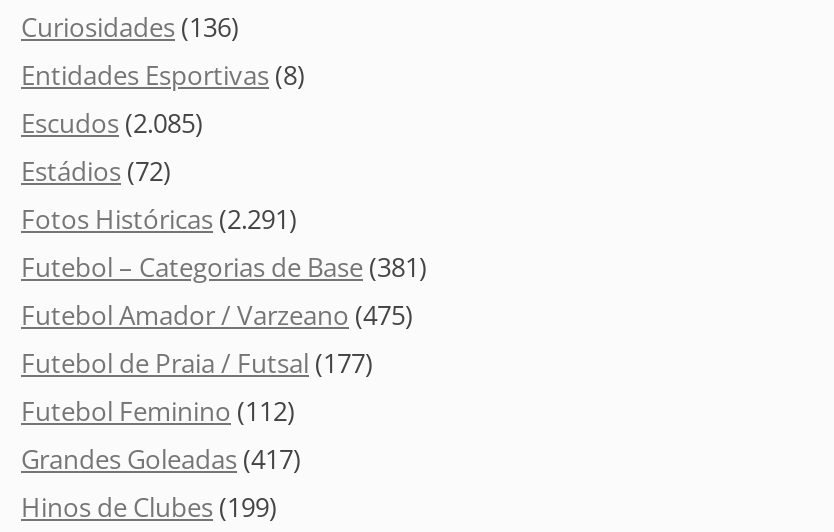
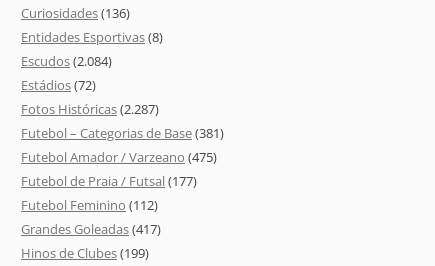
- Escudos (2.085)
+ Escudos (2.084)

- Fotos Históricas (2.291)
+ Fotos Históricas (2.287)
